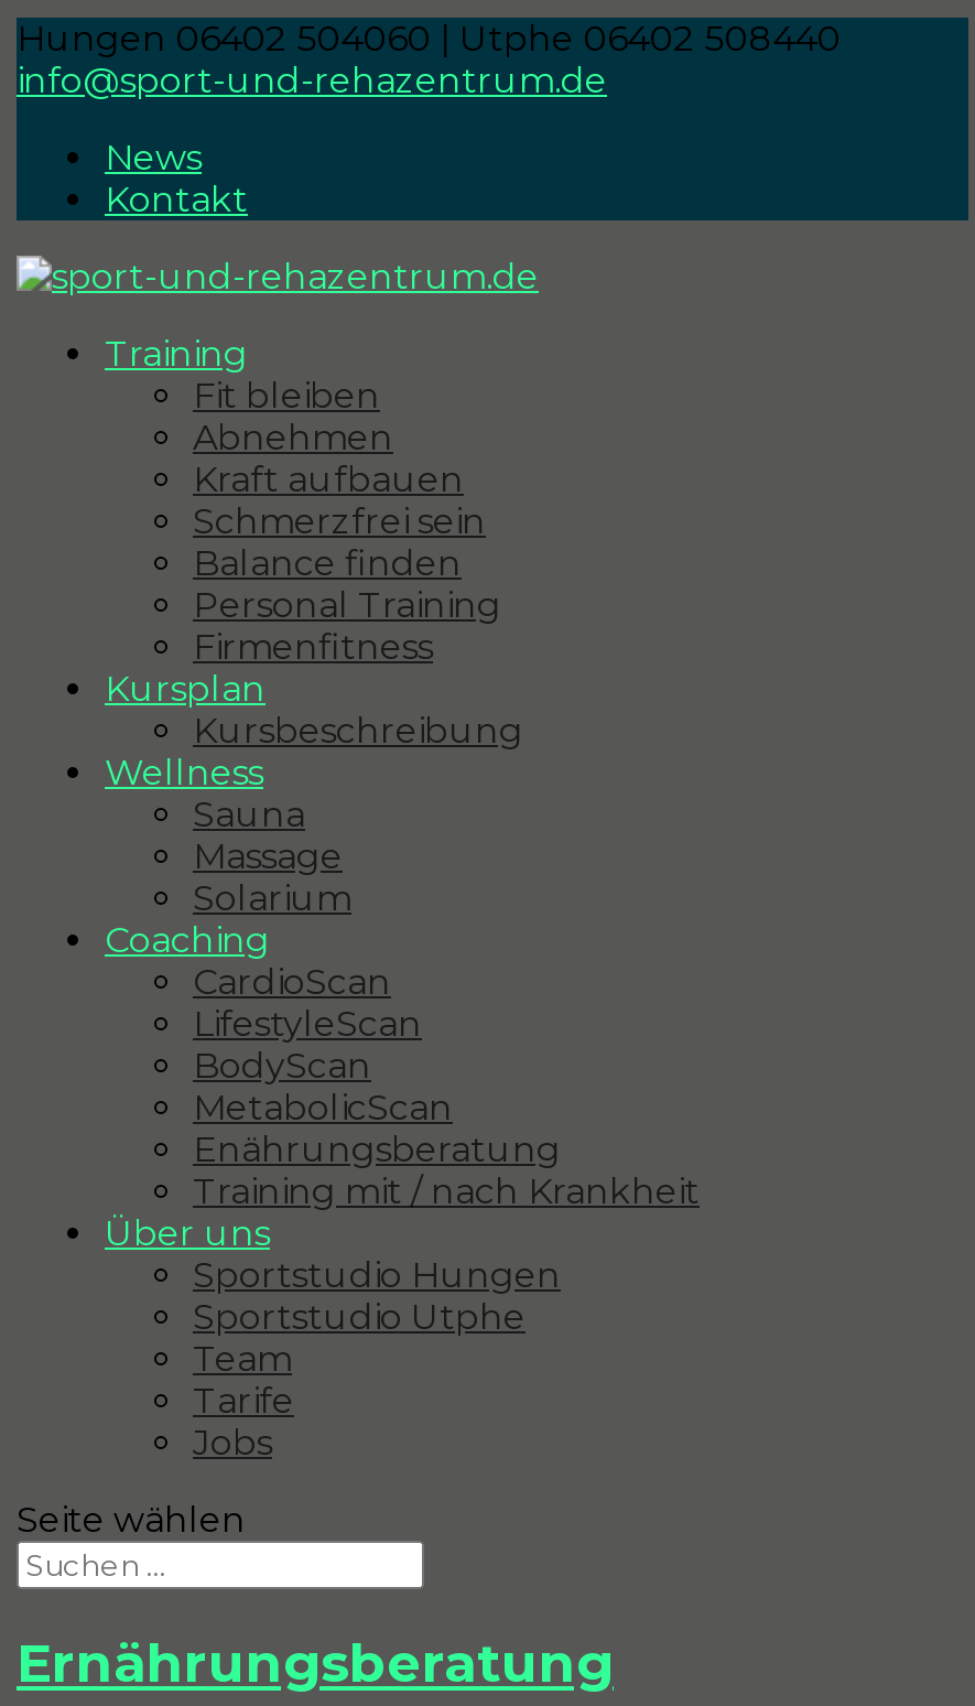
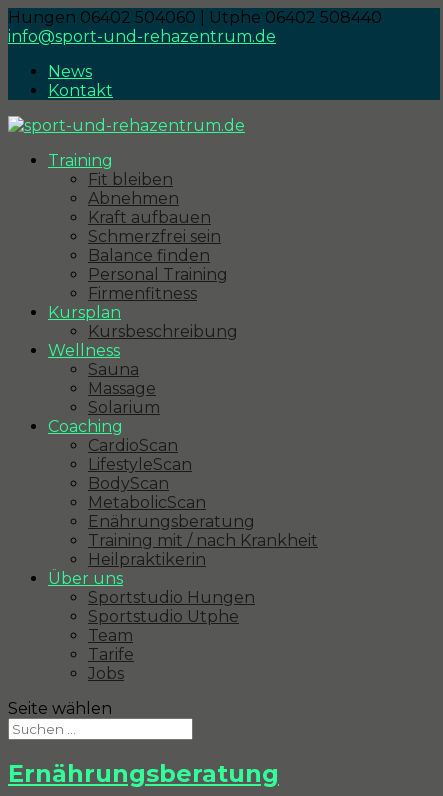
+ Heilpraktikerin
